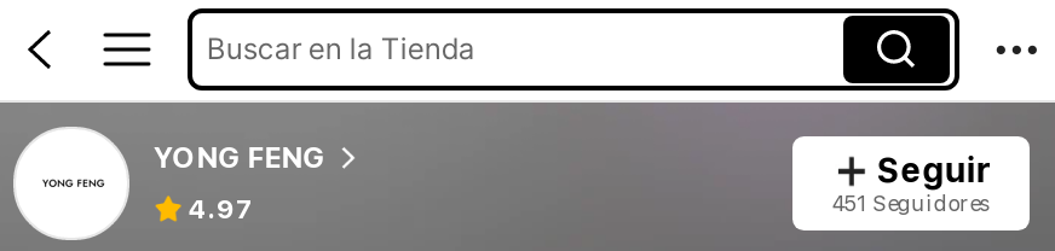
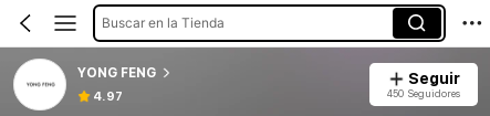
- 451 Seguidores
+ 450 Seguidores
